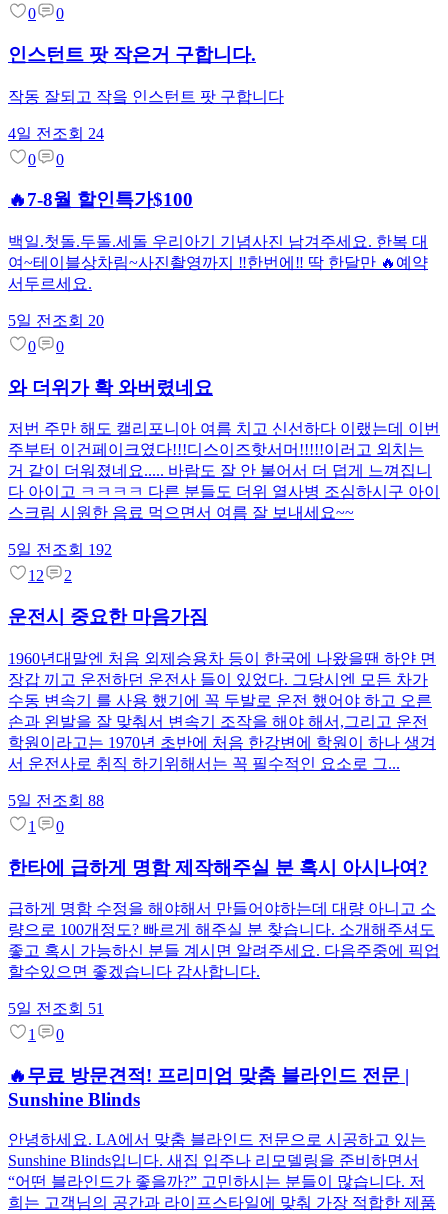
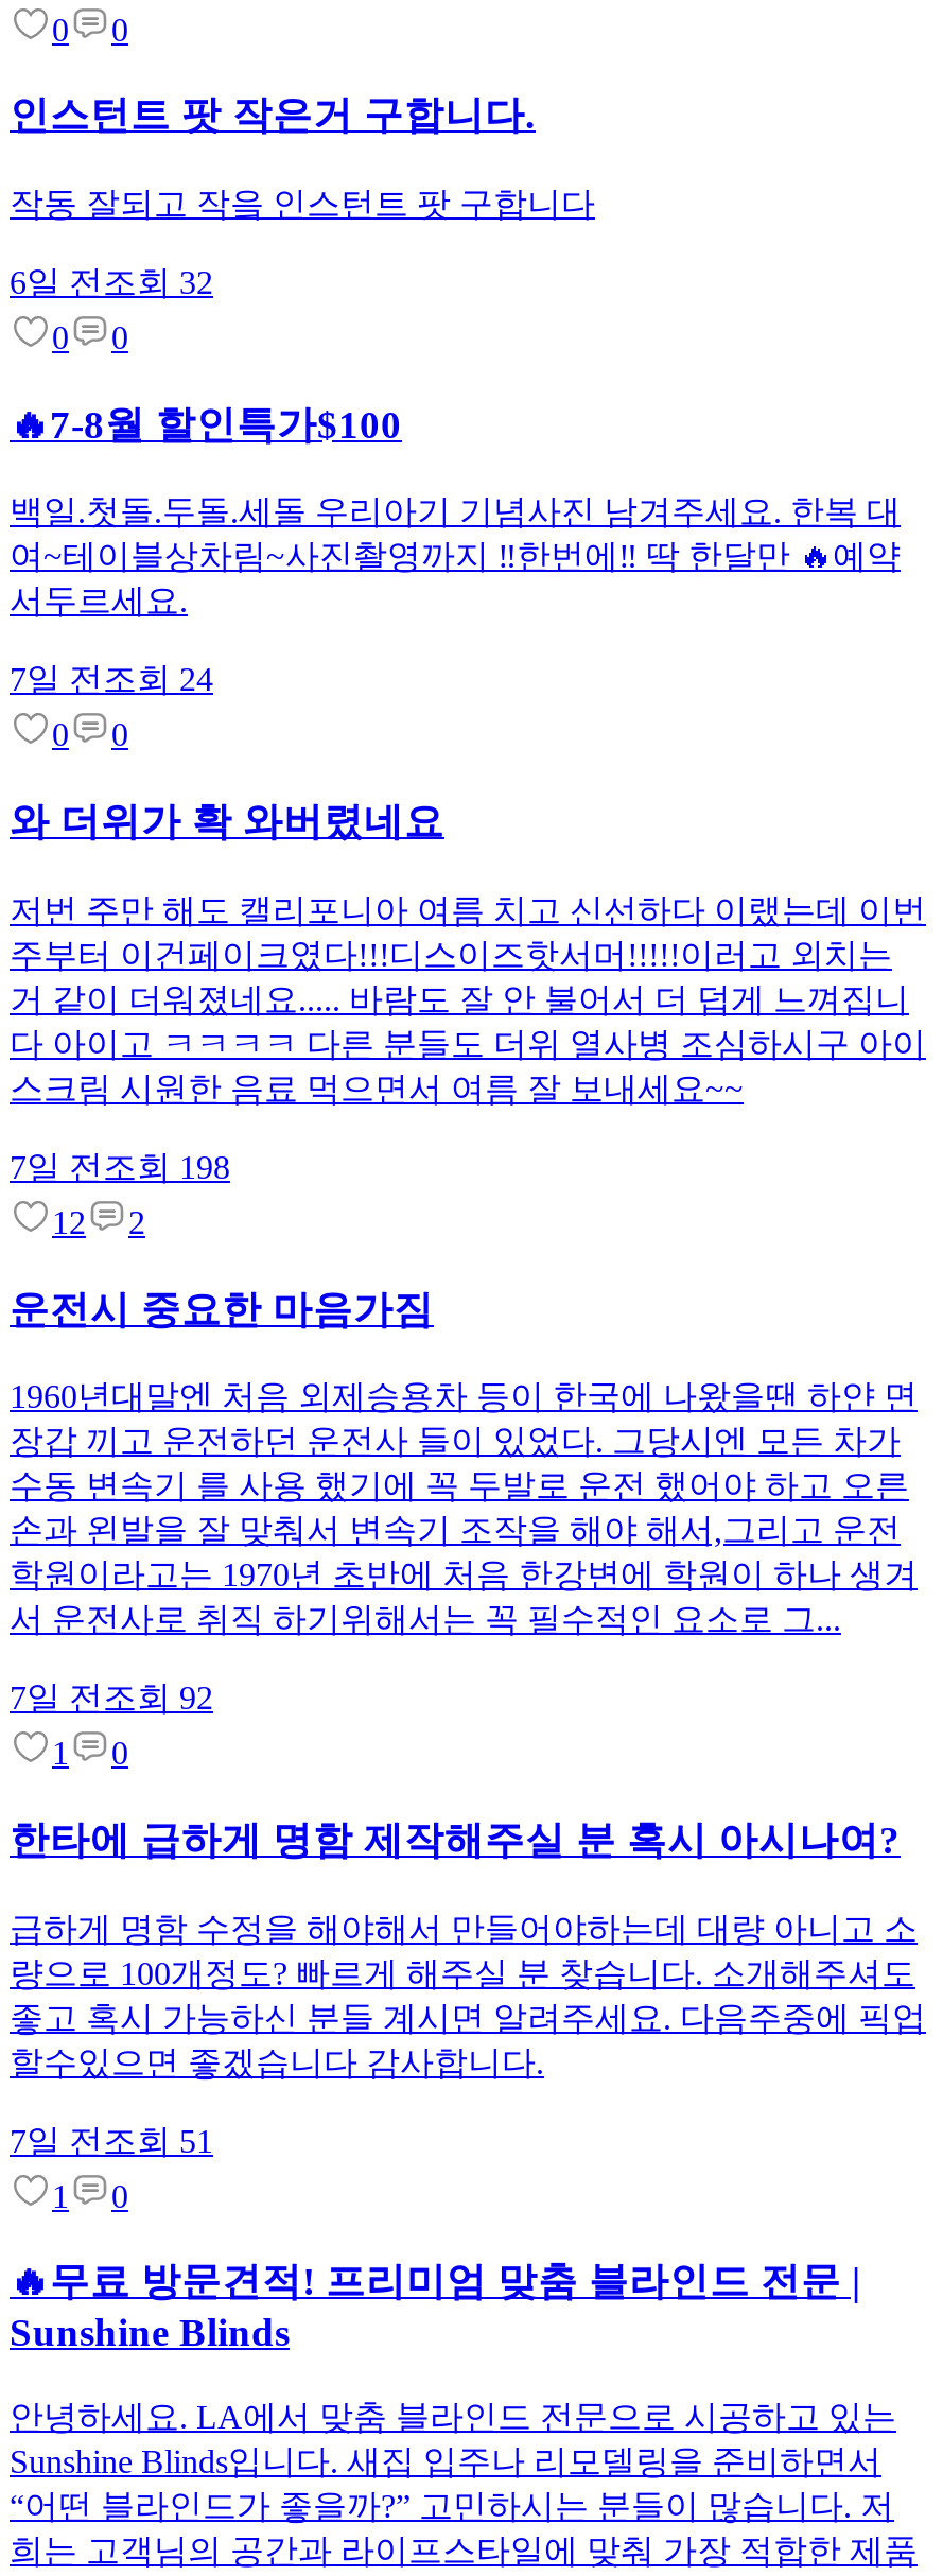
- 4일 전 조회 24
+ 6일 전 조회 32

- 5일 전 조회 20
+ 7일 전 조회 24

- 5일 전 조회 192
+ 7일 전 조회 198

- 5일 전 조회 88
+ 7일 전 조회 92

- 5일 전 조회 51
+ 7일 전 조회 51
